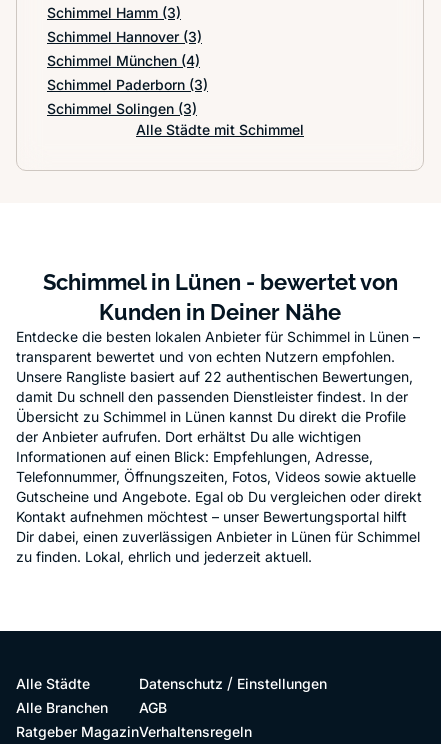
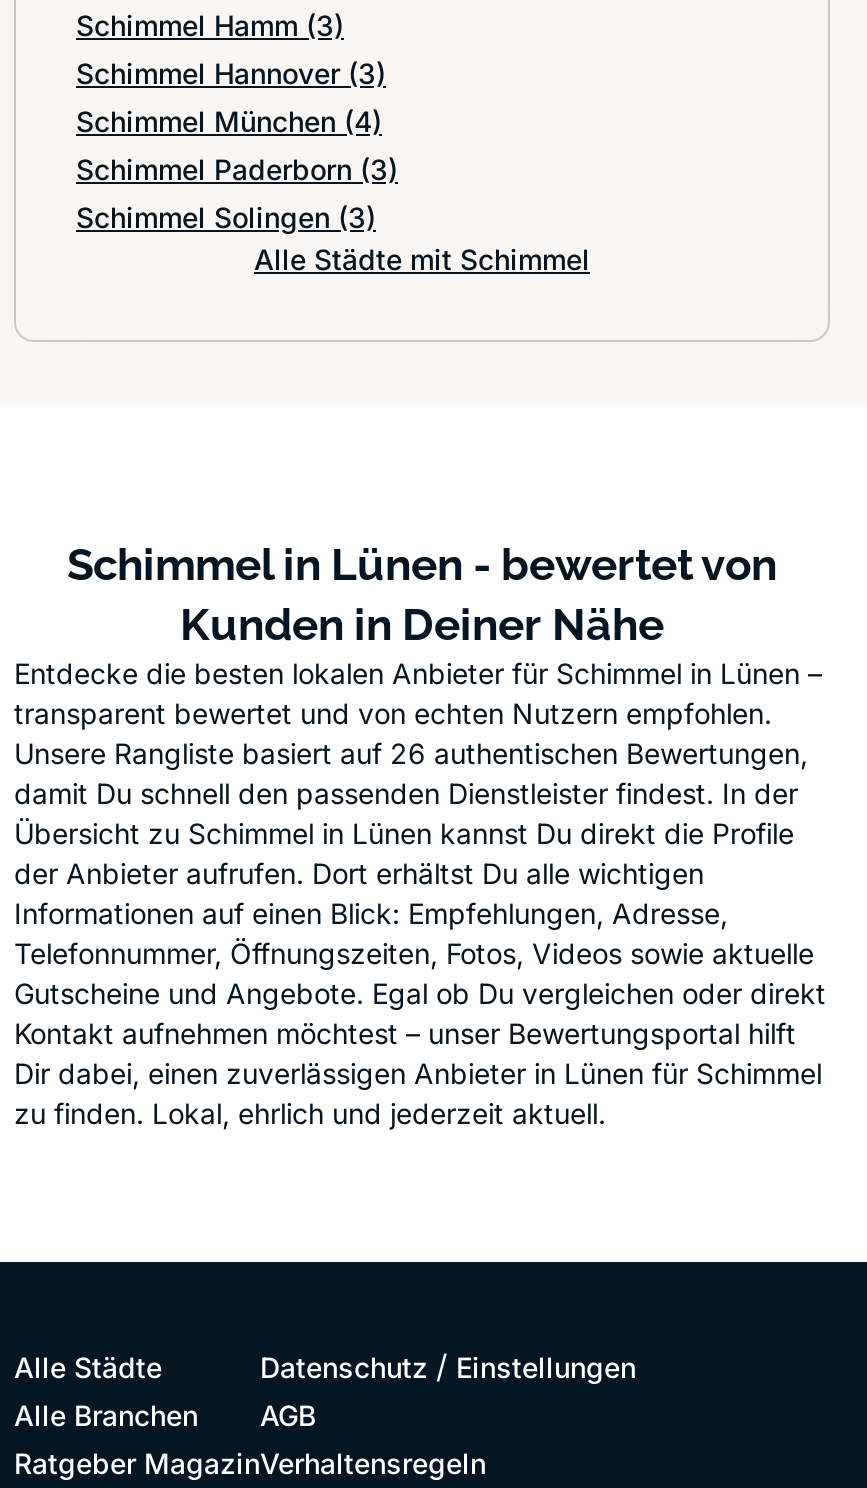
- Unsere Rangliste basiert auf 22 authentischen Bewertungen,
+ Unsere Rangliste basiert auf 26 authentischen Bewertungen,
